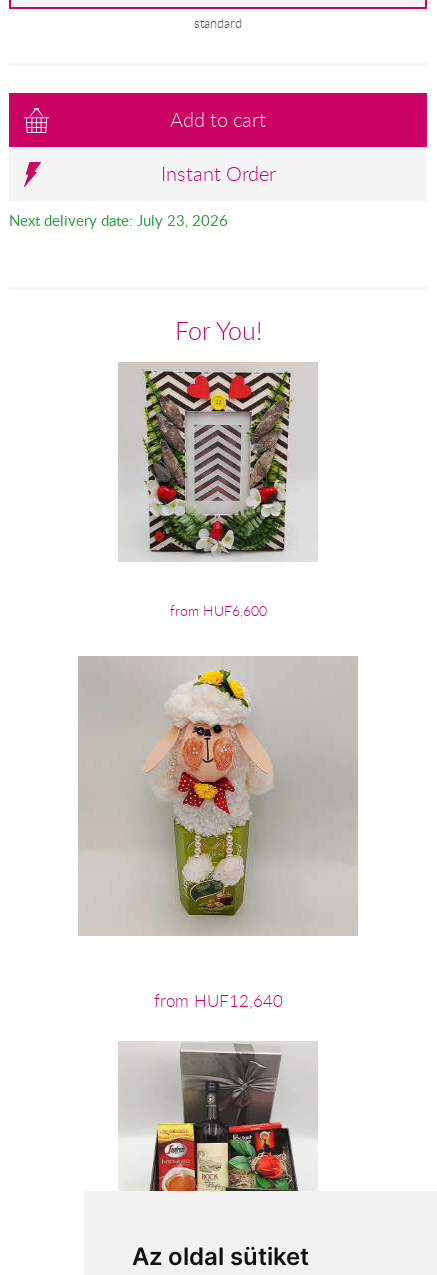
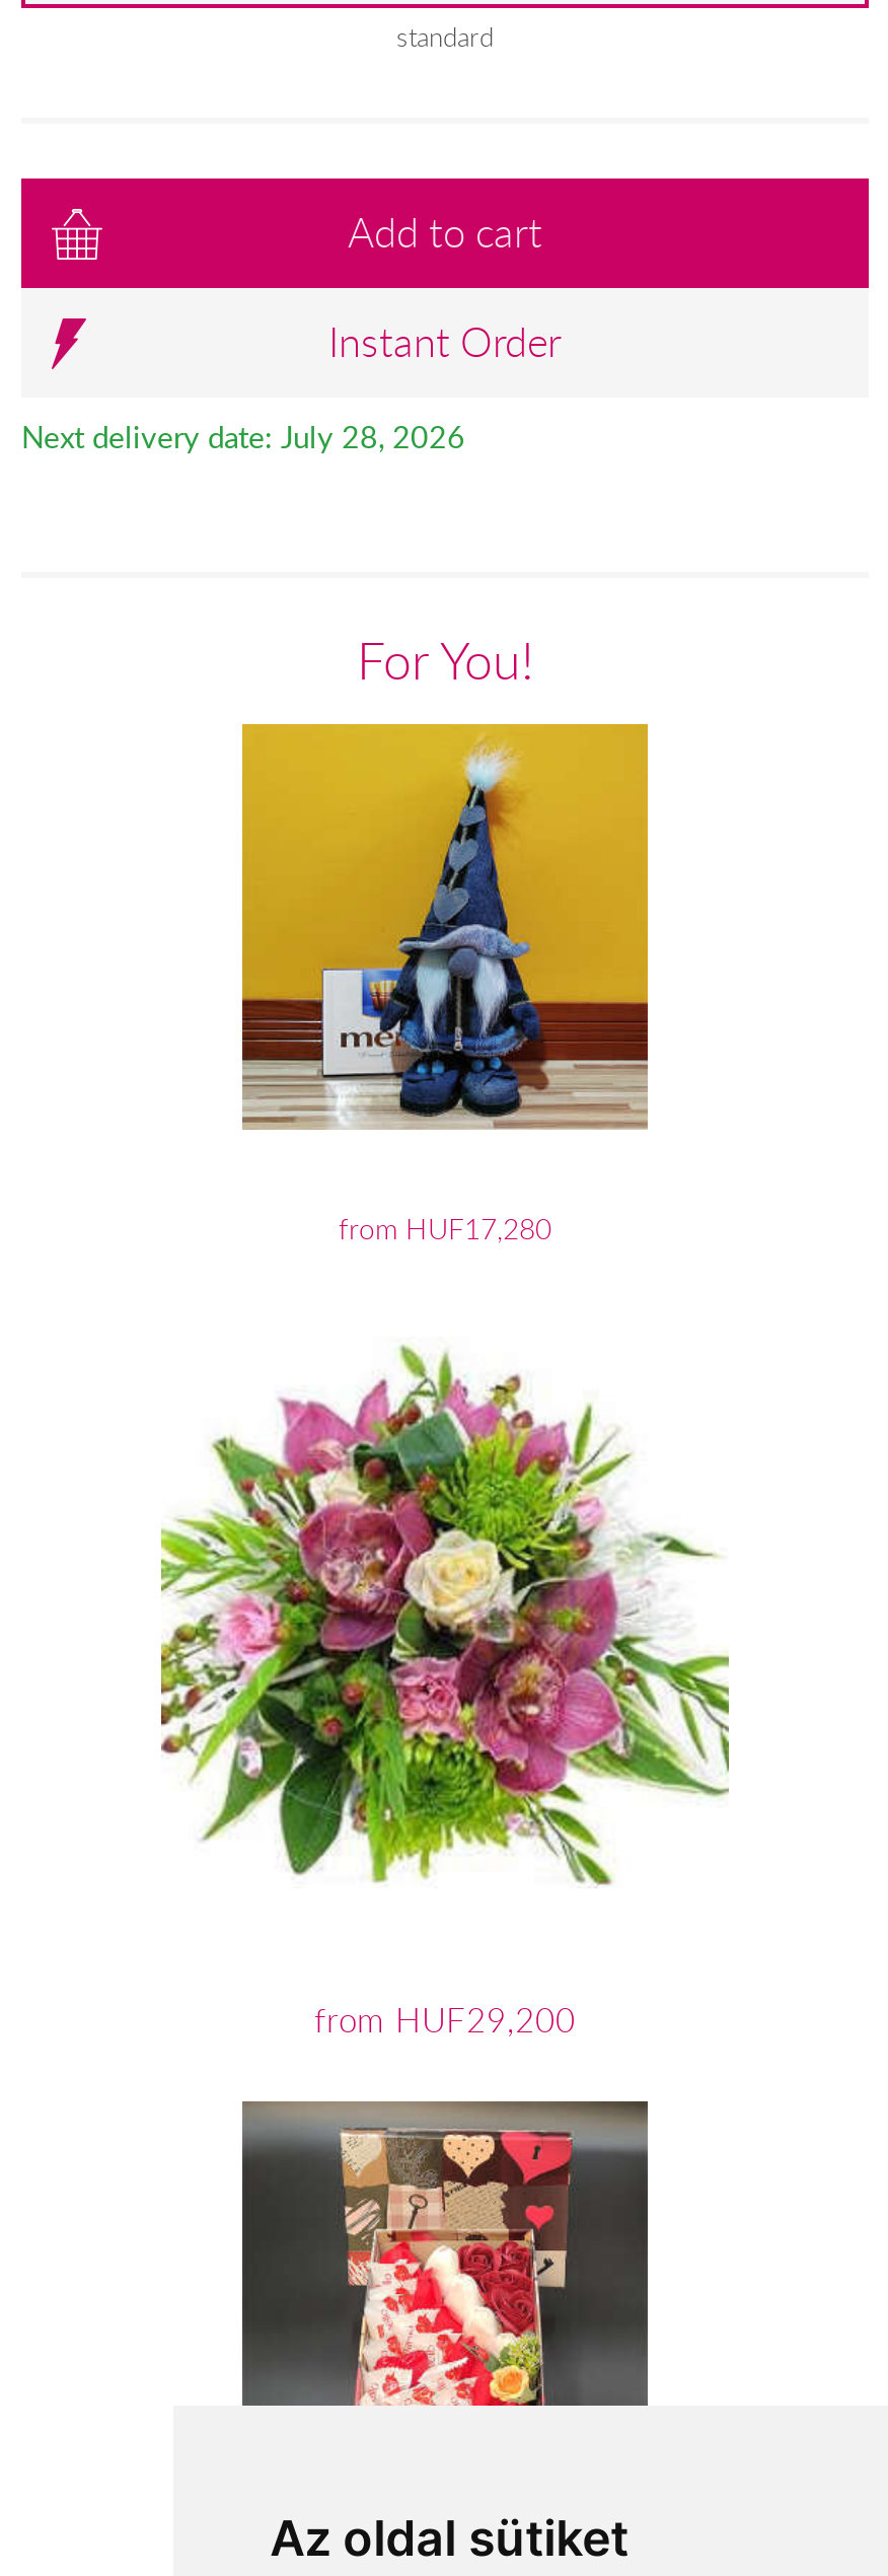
- Next delivery date: July 23, 2026
+ Next delivery date: July 28, 2026

- [image]
- from HUF6,600
+ [image]
+ from HUF17,280

- [image]
+ [image]

- from HUF12,640
+ from HUF29,200

- [image]
+ [image]
